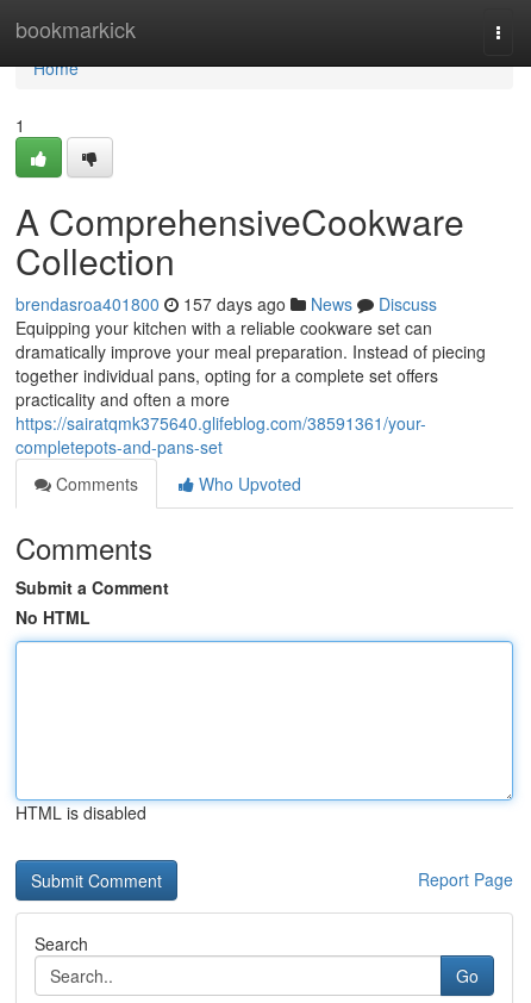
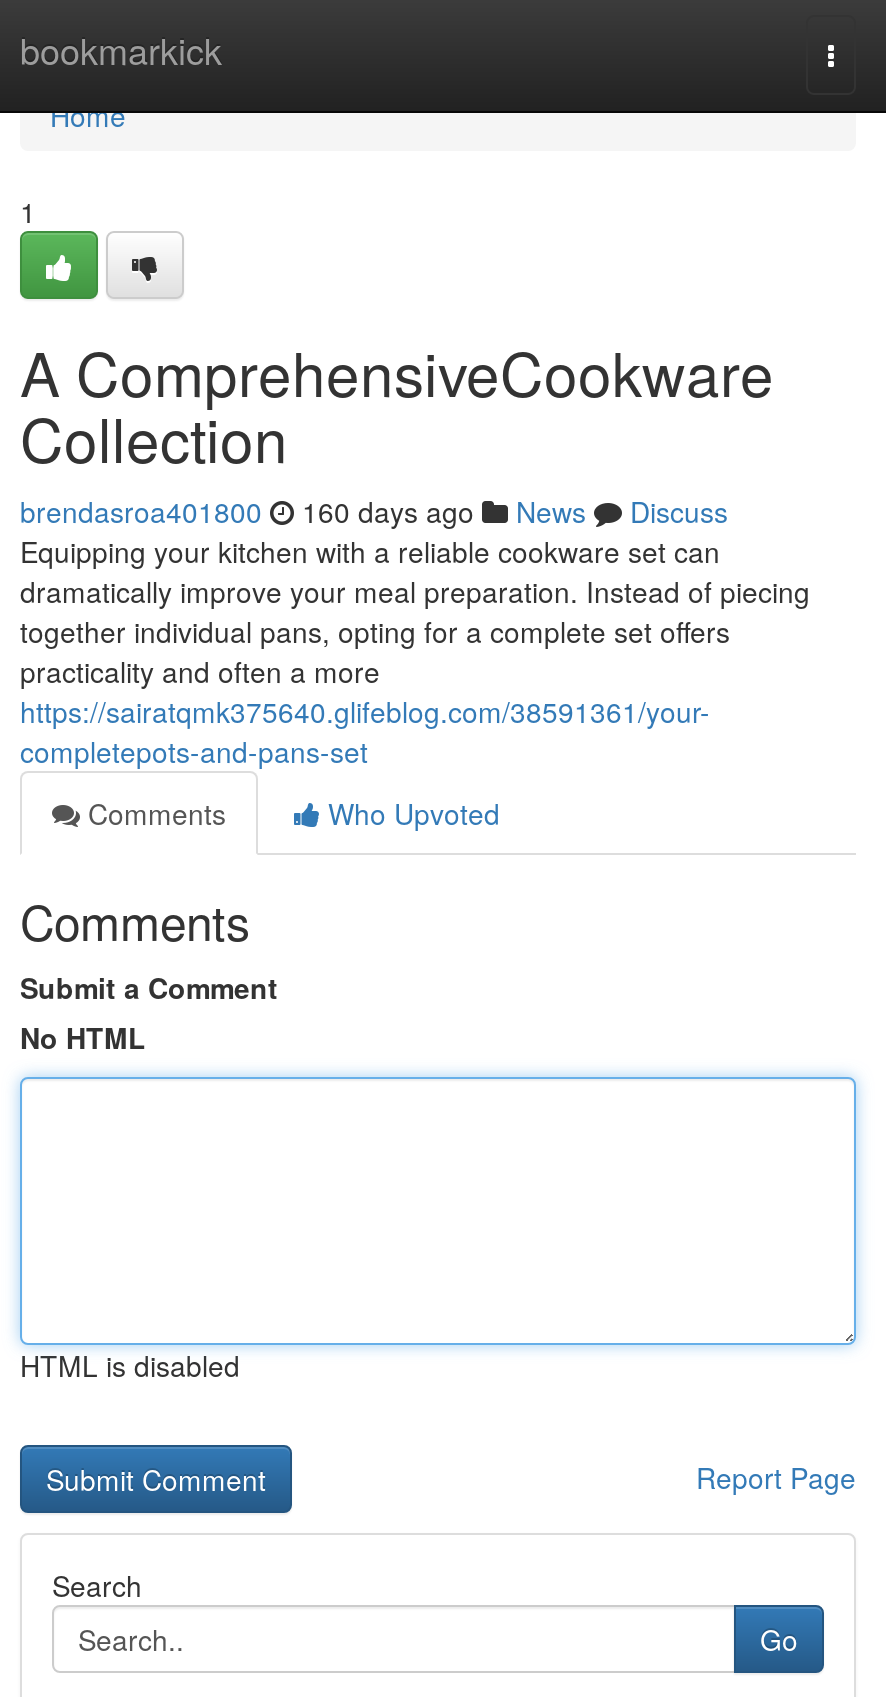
- brendasroa401800 157 days ago News Discuss
+ brendasroa401800 160 days ago News Discuss
